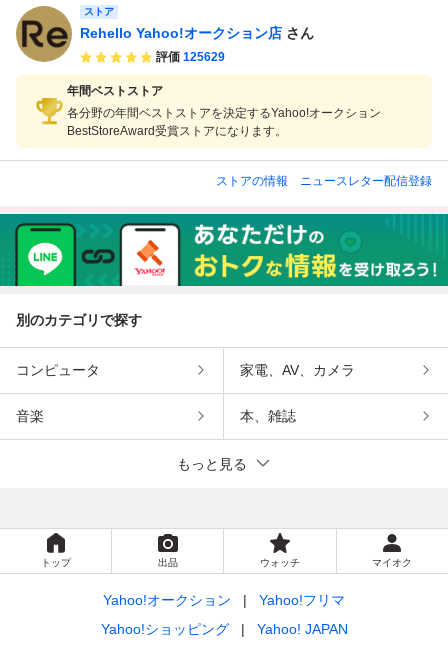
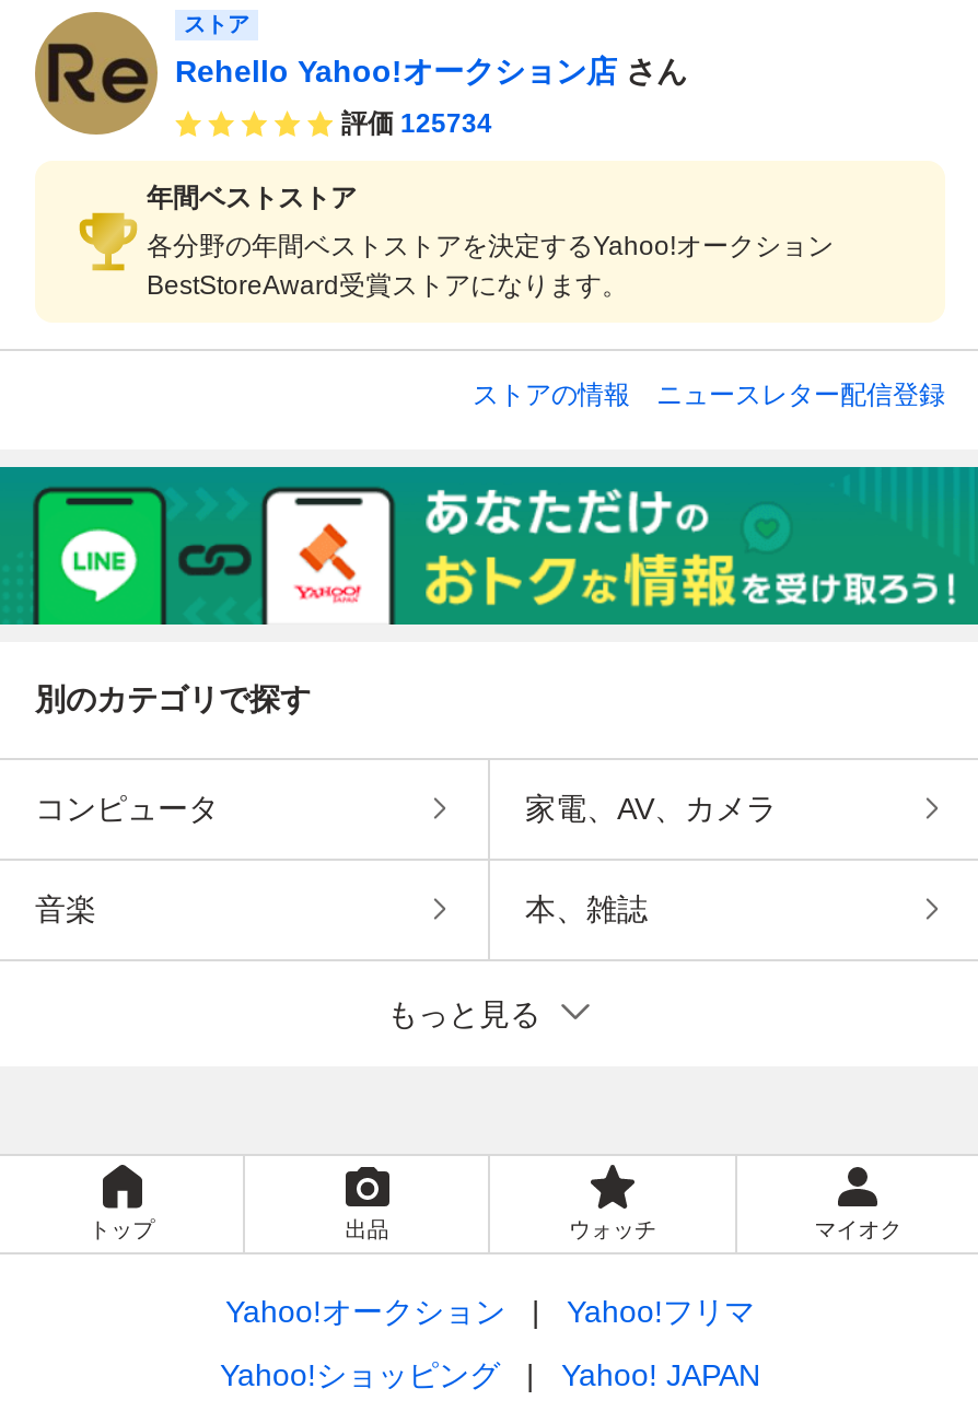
- 評価 125629
+ 評価 125734
